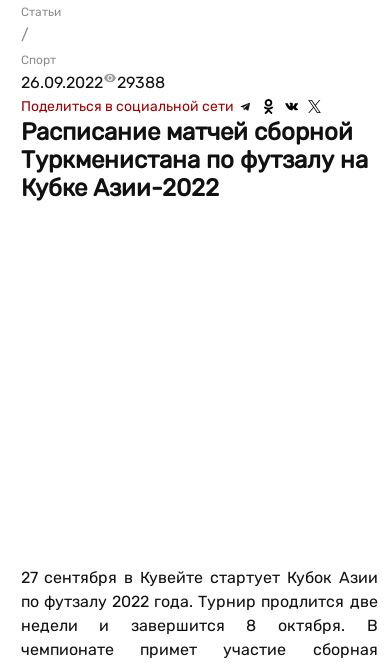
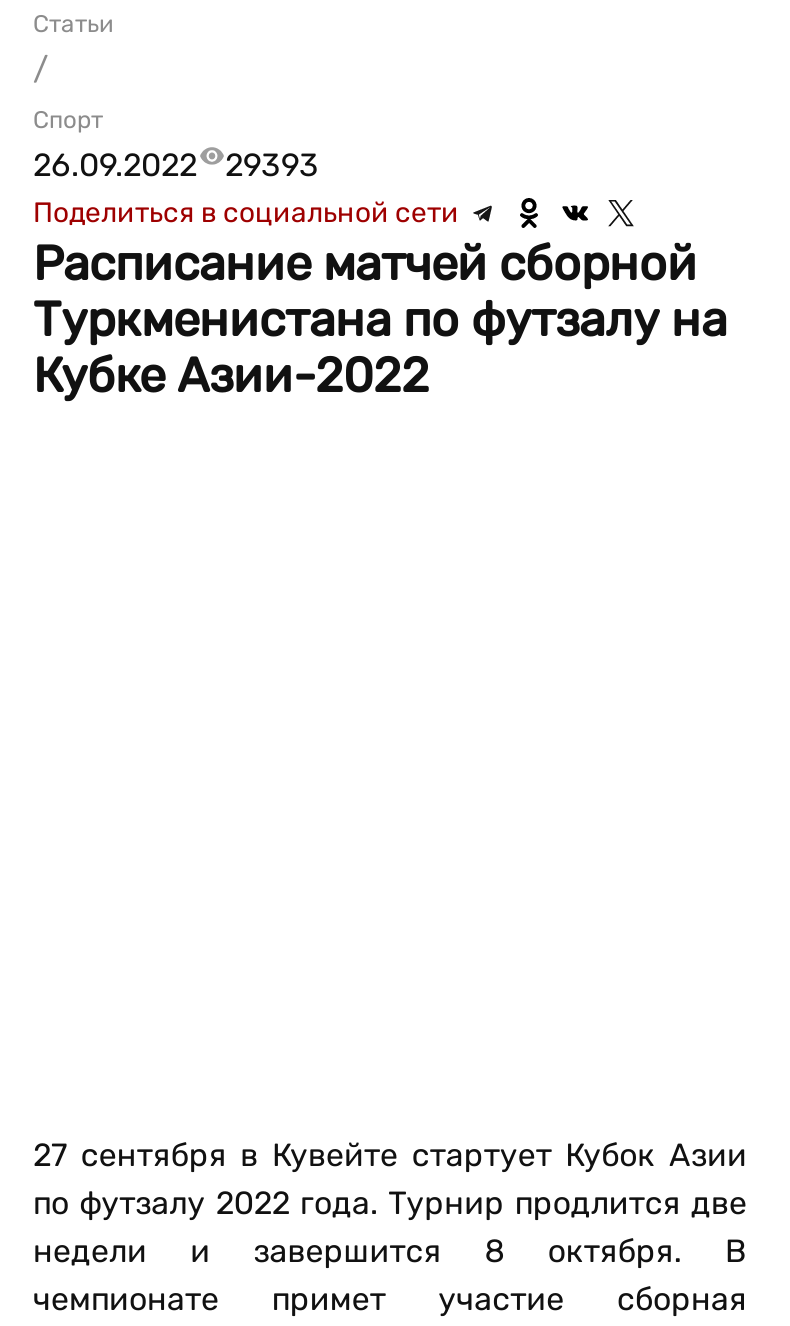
- 26.09.2022 29388
+ 26.09.2022 29393
